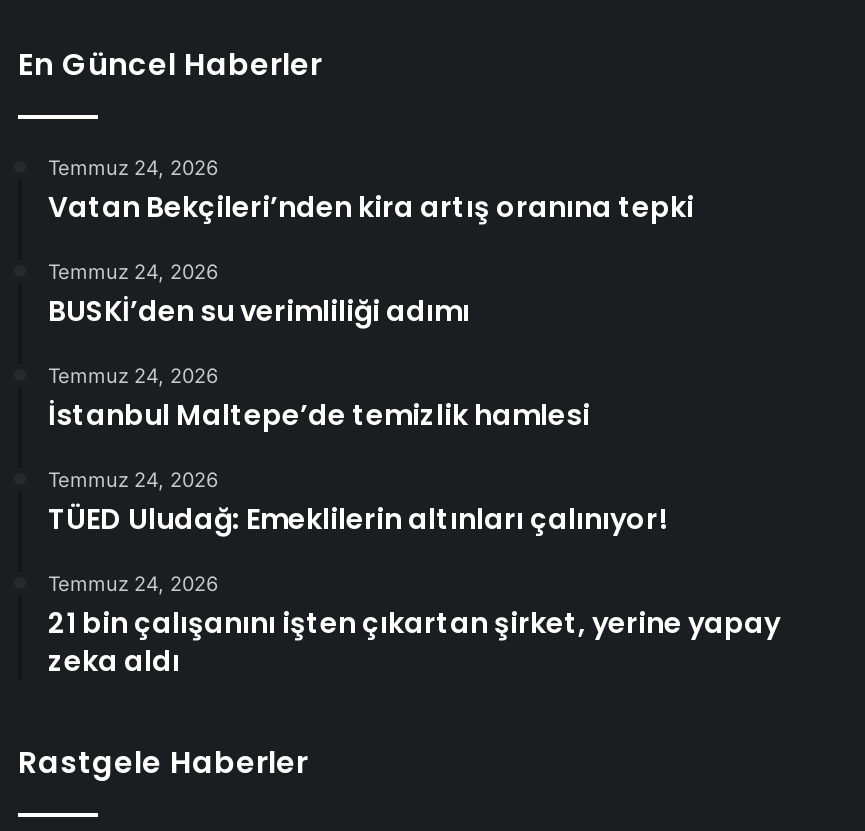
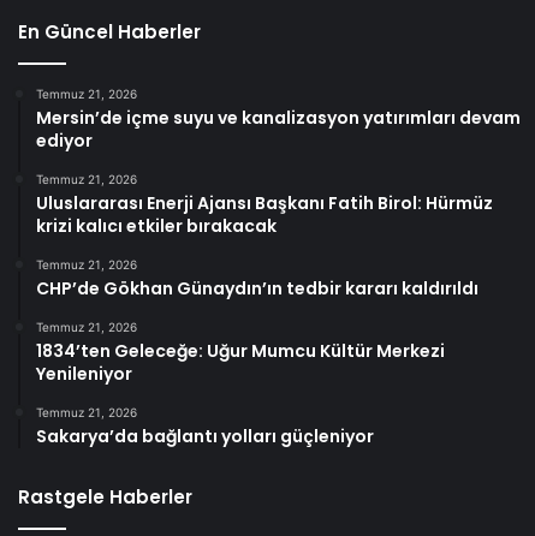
- Temmuz 24, 2026
- Vatan Bekçileri’nden kira artış oranına tepki
+ Temmuz 21, 2026
+ Mersin’de içme suyu ve kanalizasyon yatırımları devam
+ ediyor

- Temmuz 24, 2026
- BUSKİ’den su verimliliği adımı
+ Temmuz 21, 2026
+ Uluslararası Enerji Ajansı Başkanı Fatih Birol: Hürmüz
+ krizi kalıcı etkiler bırakacak

- Temmuz 24, 2026
- İstanbul Maltepe’de temizlik hamlesi
+ Temmuz 21, 2026
+ CHP’de Gökhan Günaydın’ın tedbir kararı kaldırıldı

- Temmuz 24, 2026
- TÜED Uludağ: Emeklilerin altınları çalınıyor!
+ Temmuz 21, 2026
+ 1834’ten Geleceğe: Uğur Mumcu Kültür Merkezi
+ Yenileniyor

- Temmuz 24, 2026
- 21 bin çalışanını işten çıkartan şirket, yerine yapay
- zeka aldı
+ Temmuz 21, 2026
+ Sakarya’da bağlantı yolları güçleniyor
